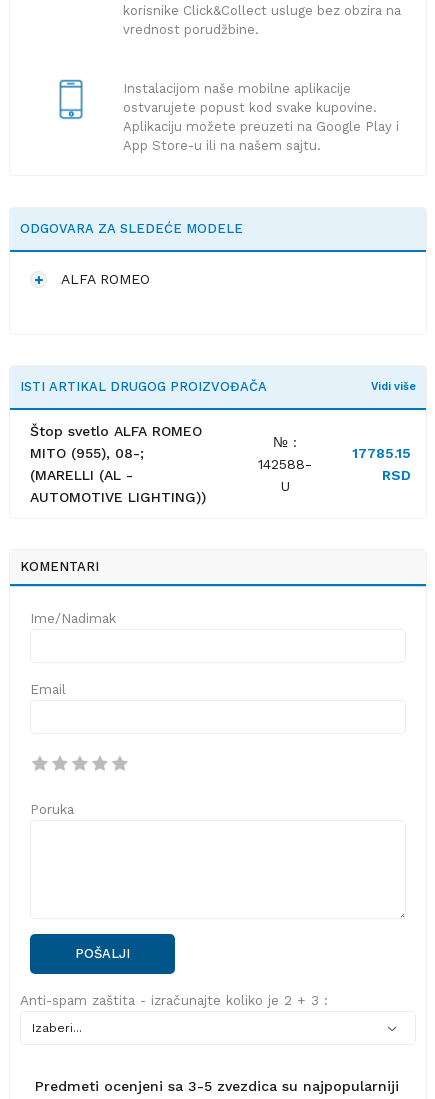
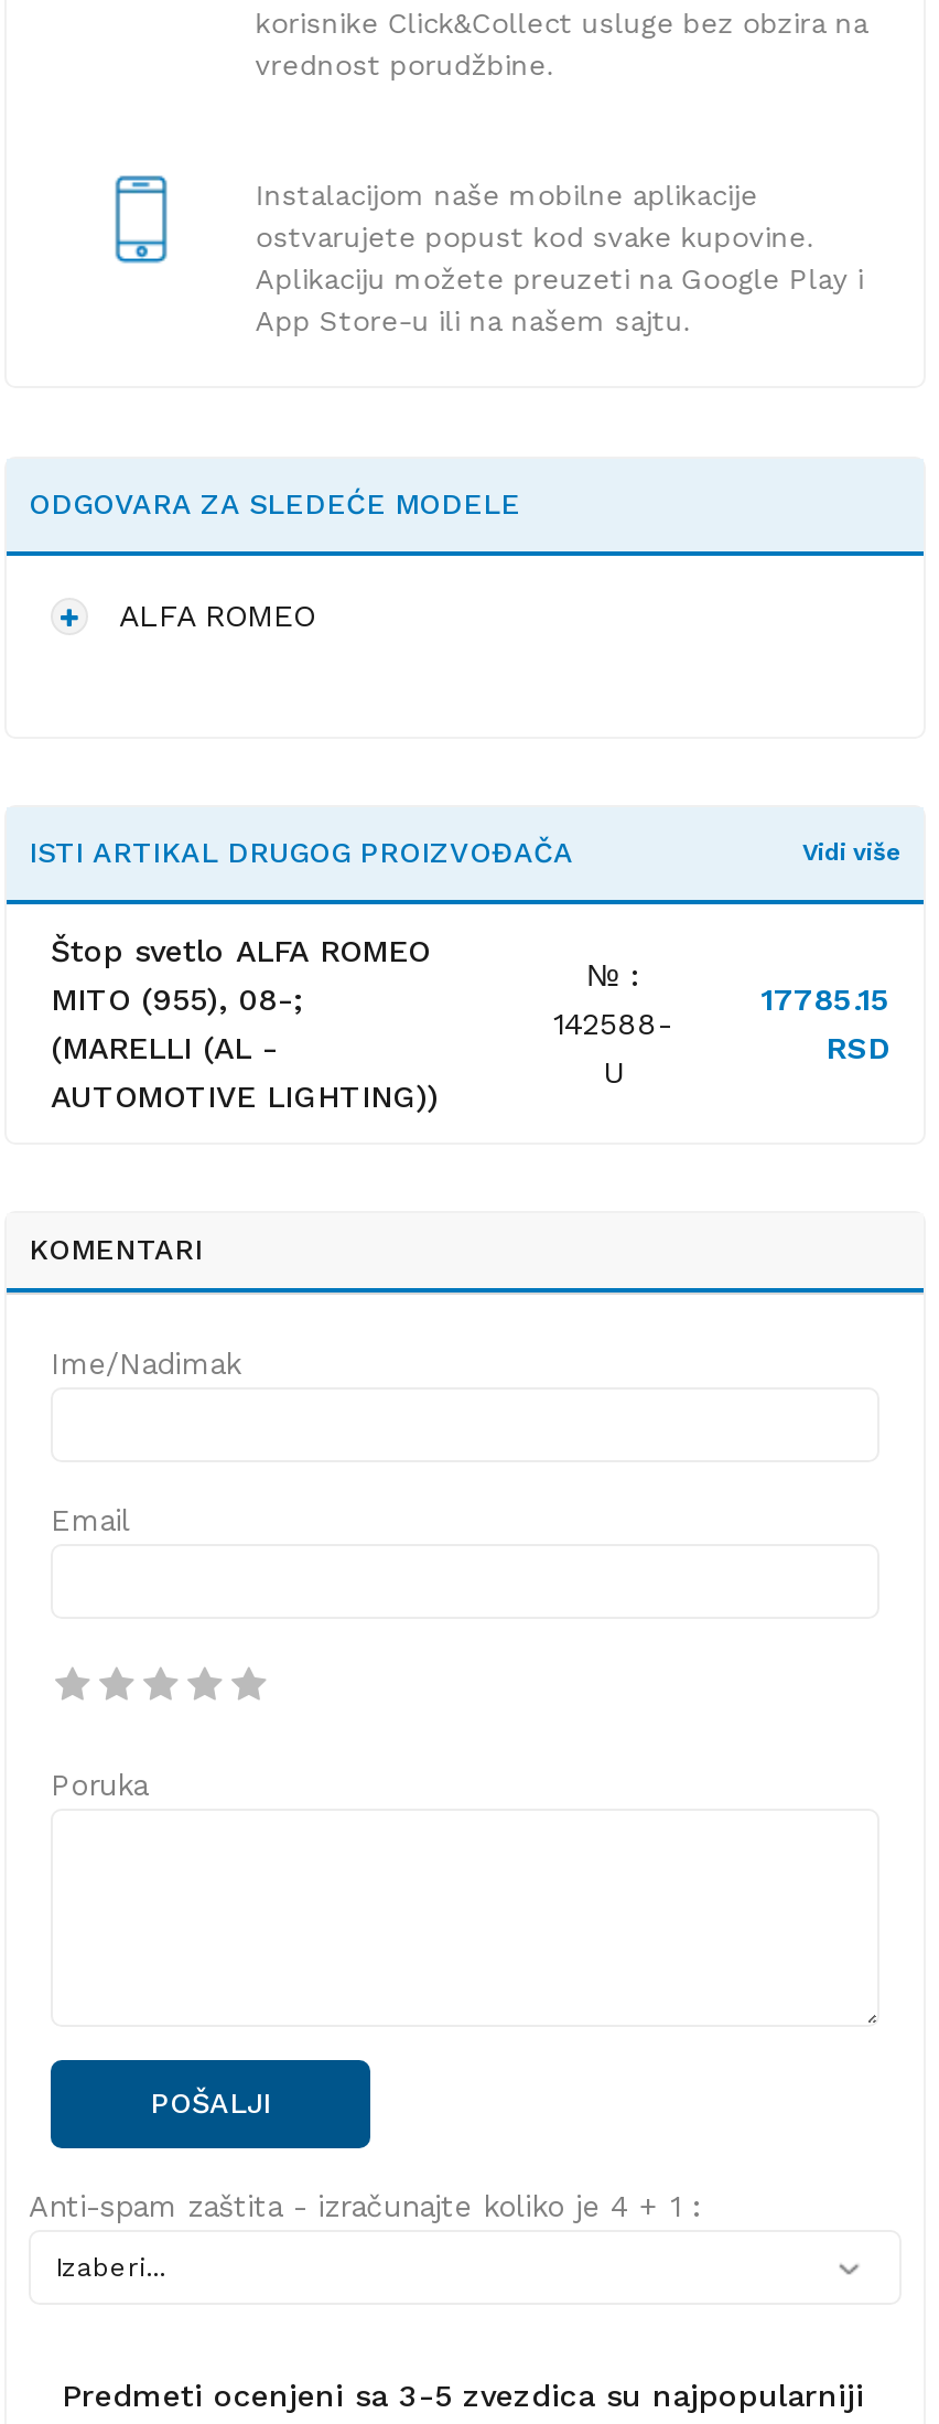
- Anti-spam zaštita - izračunajte koliko je 2 + 3 :
+ Anti-spam zaštita - izračunajte koliko je 4 + 1 :
